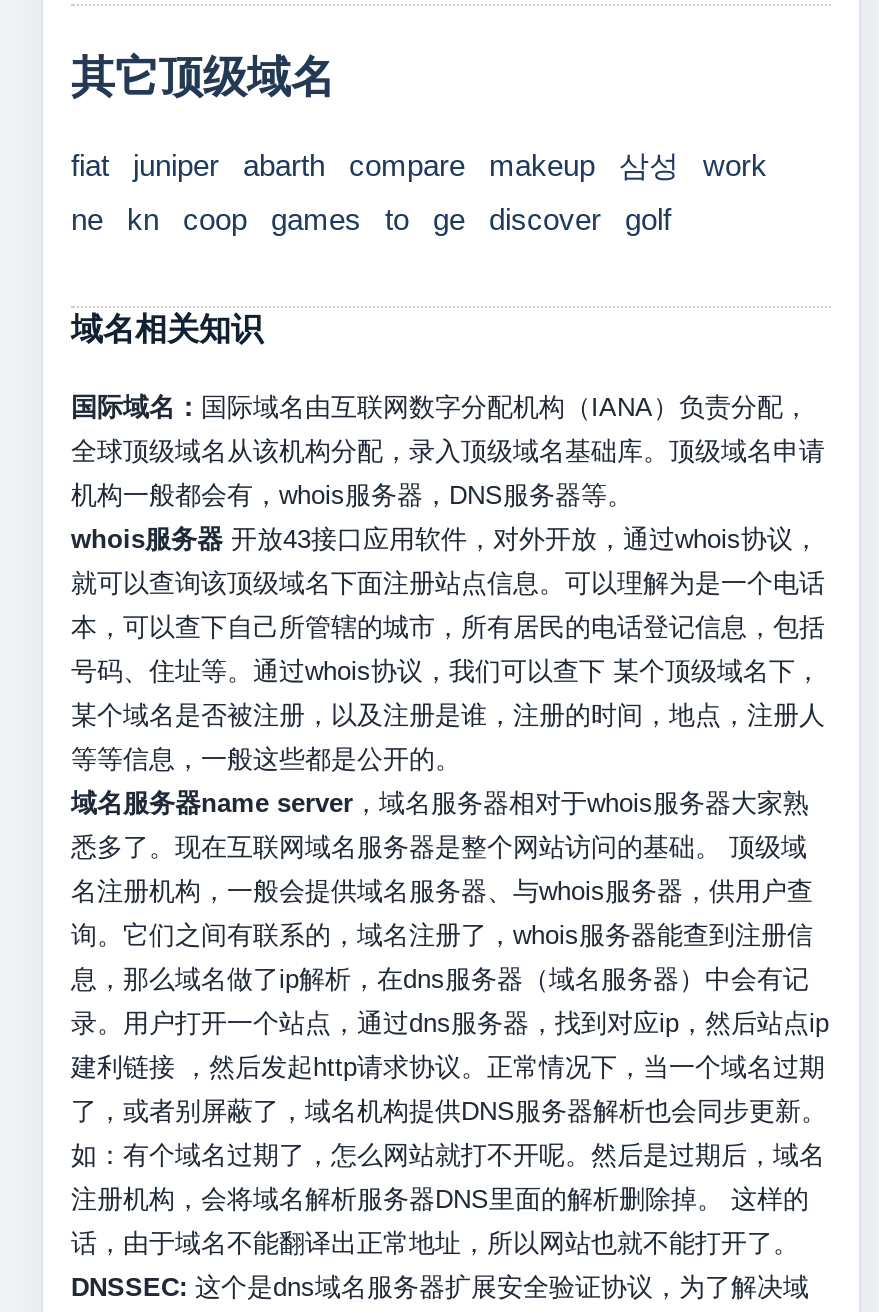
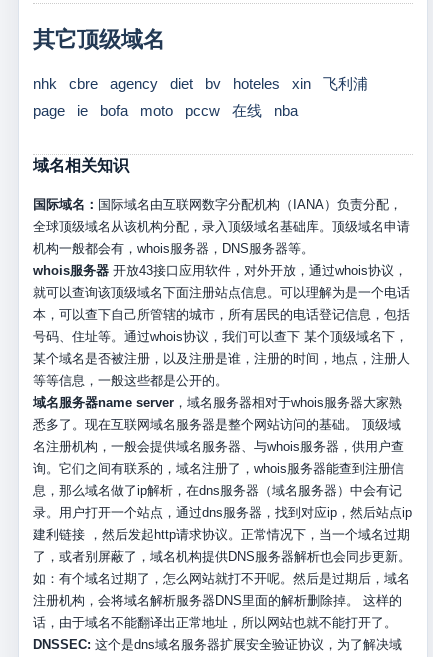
- fiat
- juniper
- abarth
- compare
- makeup
- 삼성
- work
+ nhk
+ cbre
+ agency
+ diet
+ bv
+ hoteles
+ xin
+ 飞利浦

- ne
- kn
- coop
- games
- to
- ge
- discover
- golf
+ page
+ ie
+ bofa
+ moto
+ pccw
+ 在线
+ nba
